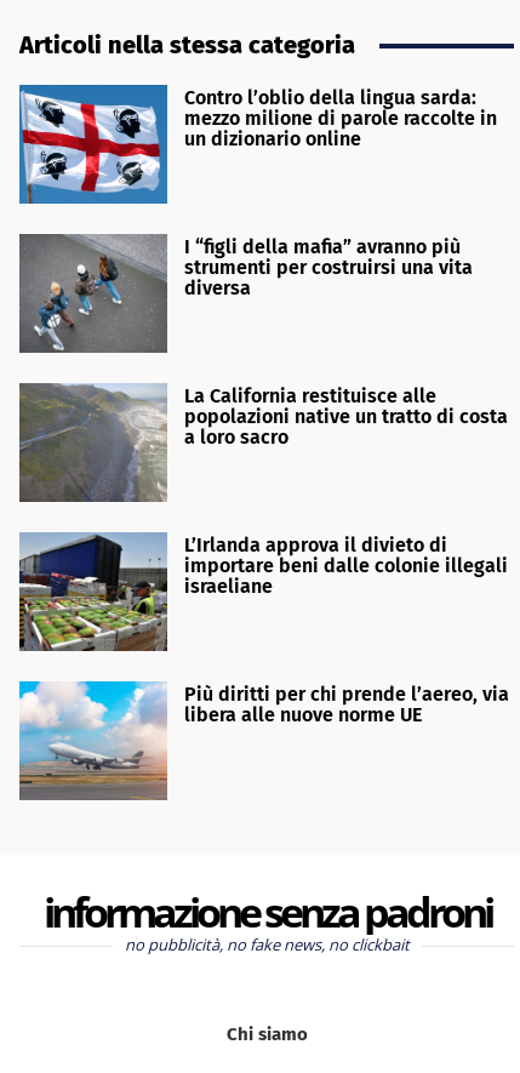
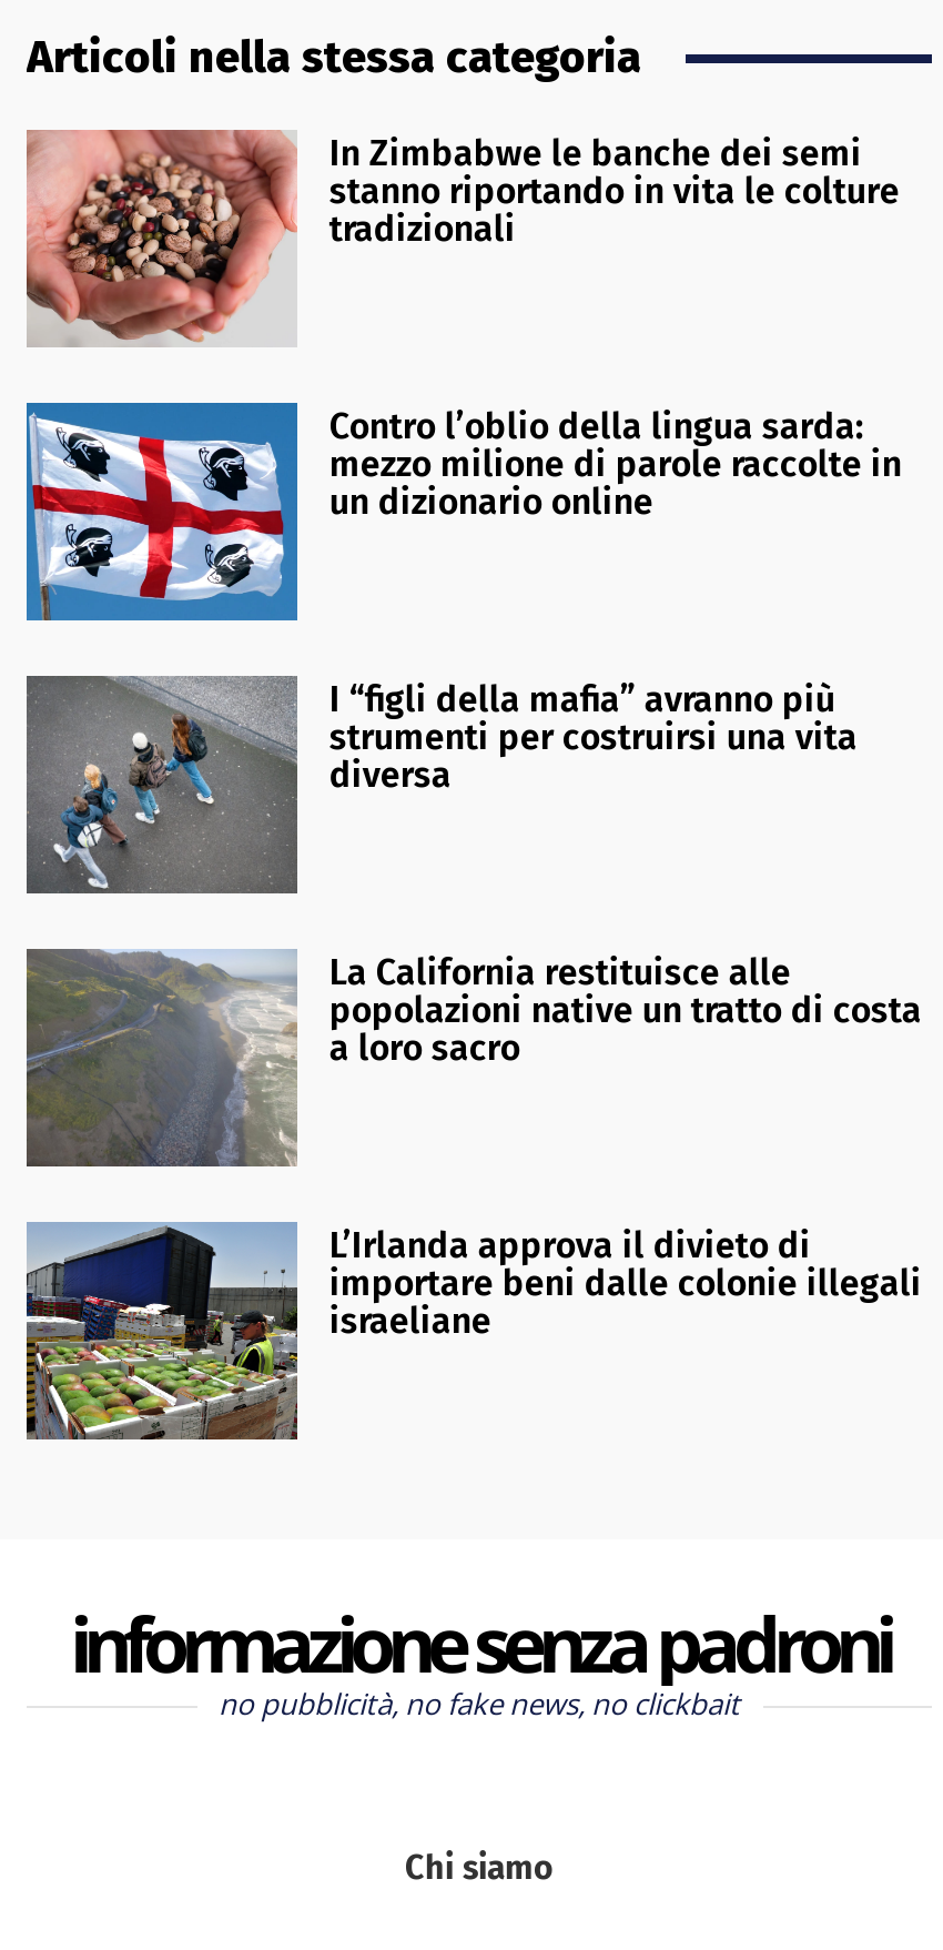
+ [image]
+ In Zimbabwe le banche dei semi
+ stanno riportando in vita le colture
+ tradizionali

moved down: [image] | Contro l’oblio della lingua sarda: | mezzo milione di parole raccolte in | ... | importare beni dalle colonie illegali | israeliane

- [image]
- Più diritti per chi prende l’aereo, via
- libera alle nuove norme UE
